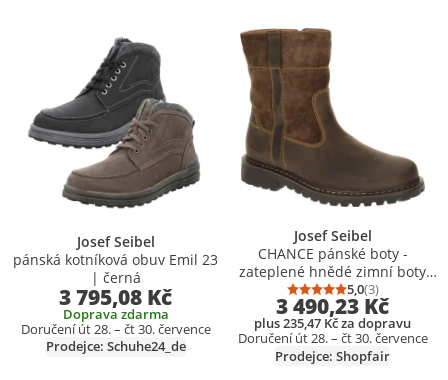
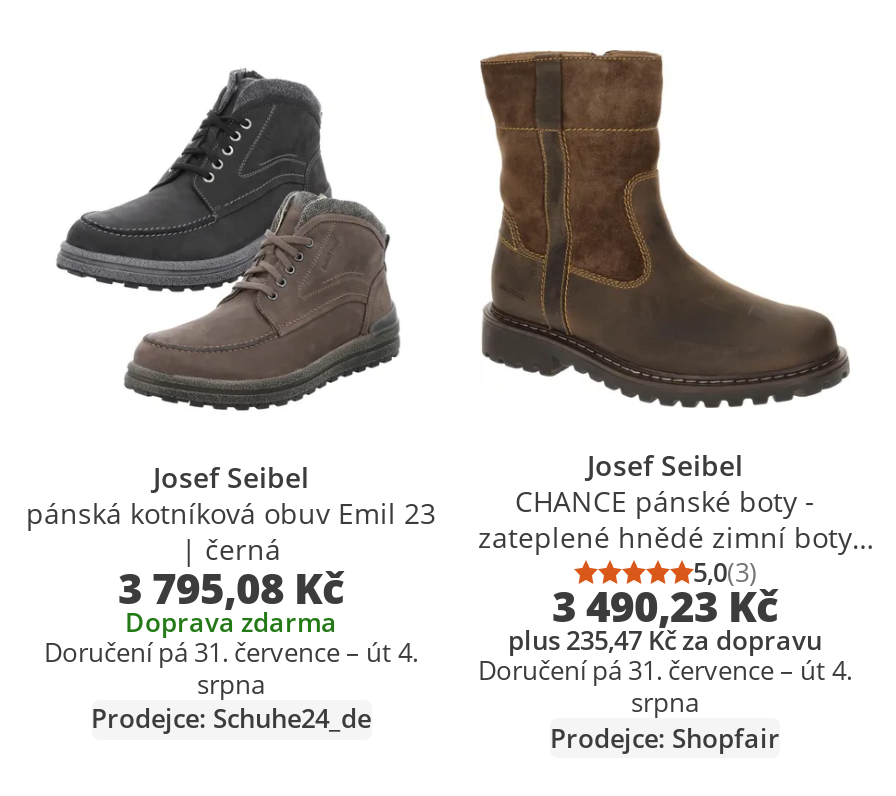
- Doručení út 28. – čt 30. července
+ Doručení pá 31. července – út 4.
+ srpna

- Doručení út 28. – čt 30. července
+ Doručení pá 31. července – út 4.
+ srpna
